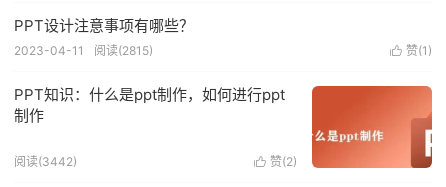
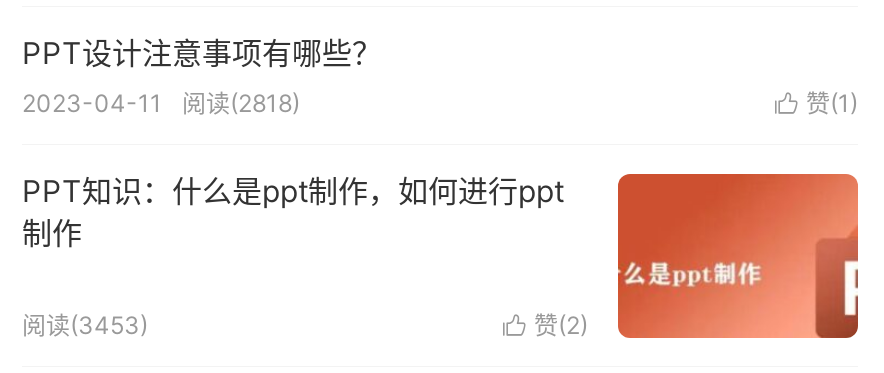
- 2023-04-11 阅读(2815)
+ 2023-04-11 阅读(2818)

- 阅读(3442)
+ 阅读(3453)
